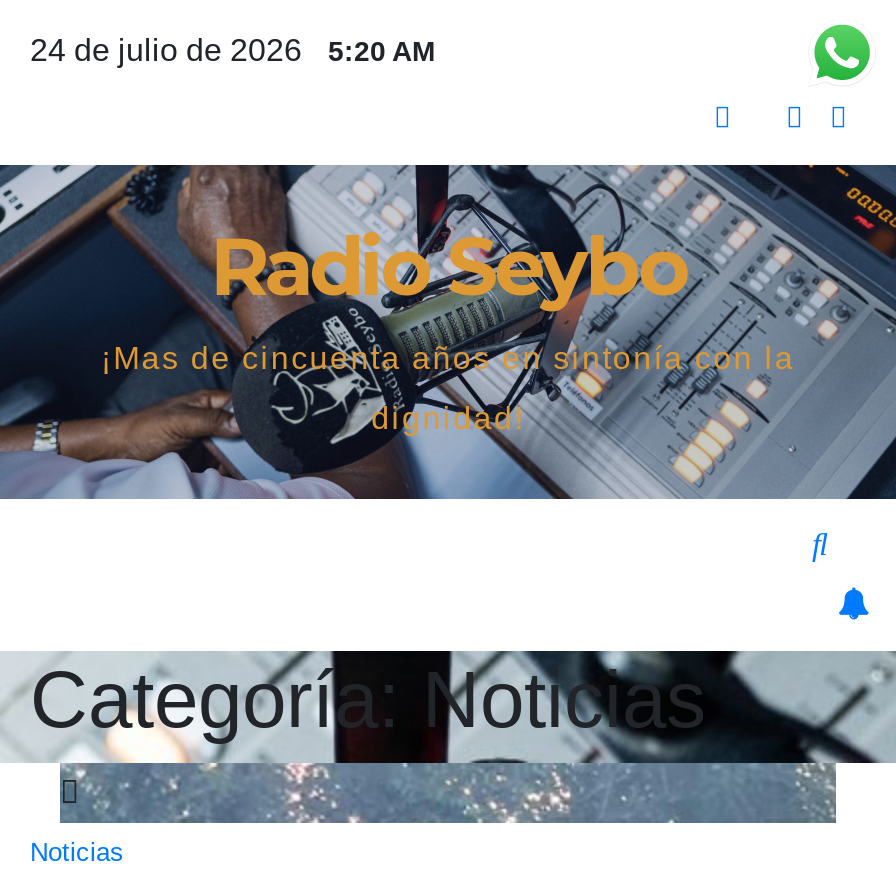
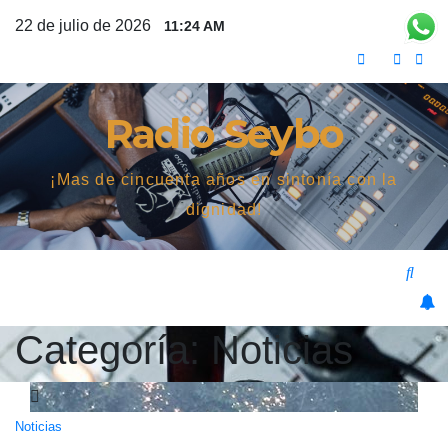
- 24 de julio de 2026 5:20 AM
+ 22 de julio de 2026 11:24 AM
